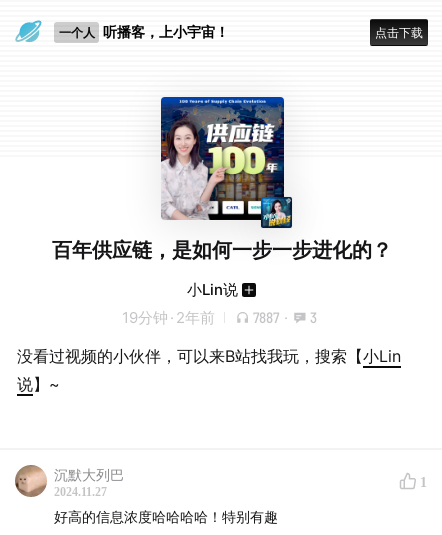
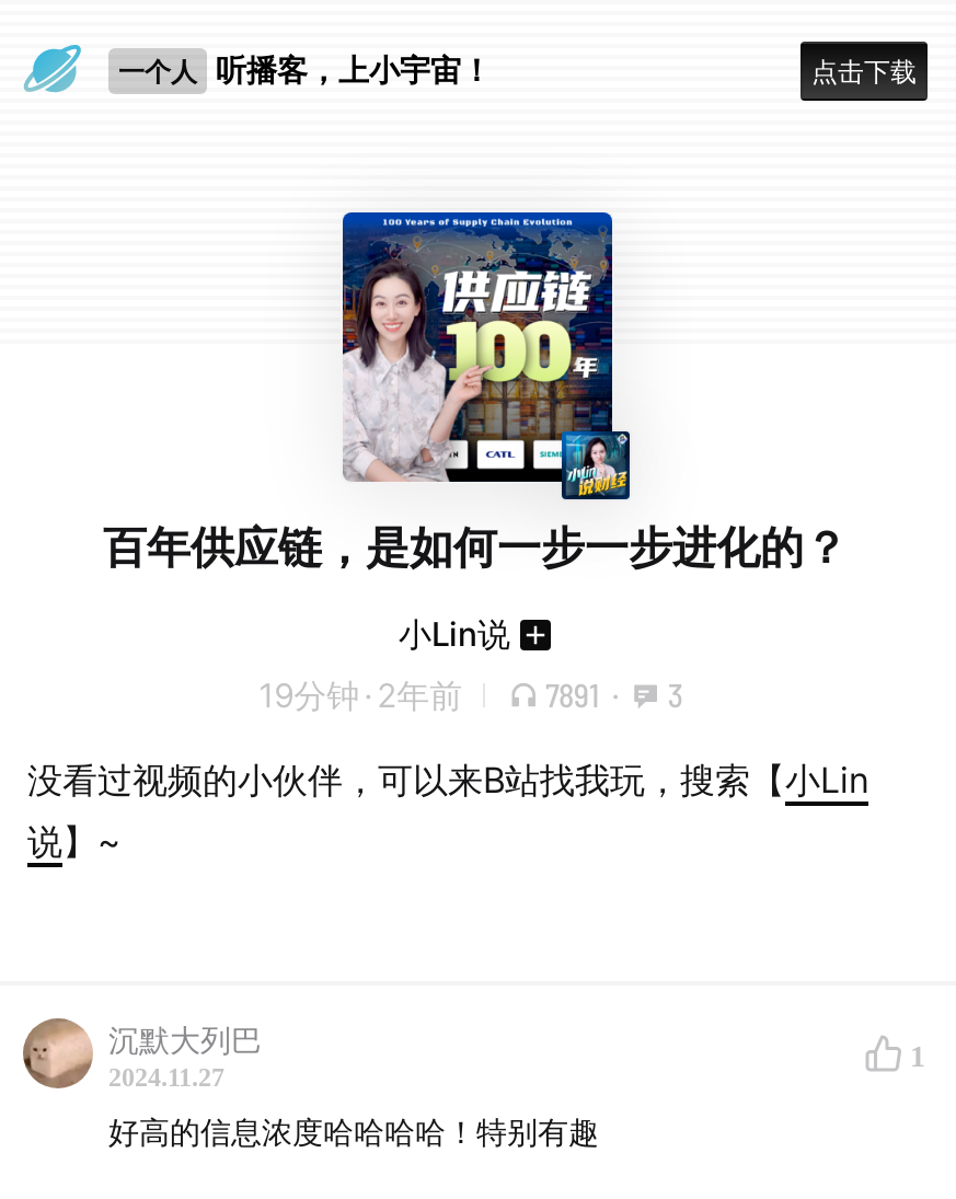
- 19分钟 · 2年前 7887 · 3
+ 19分钟 · 2年前 7891 · 3
